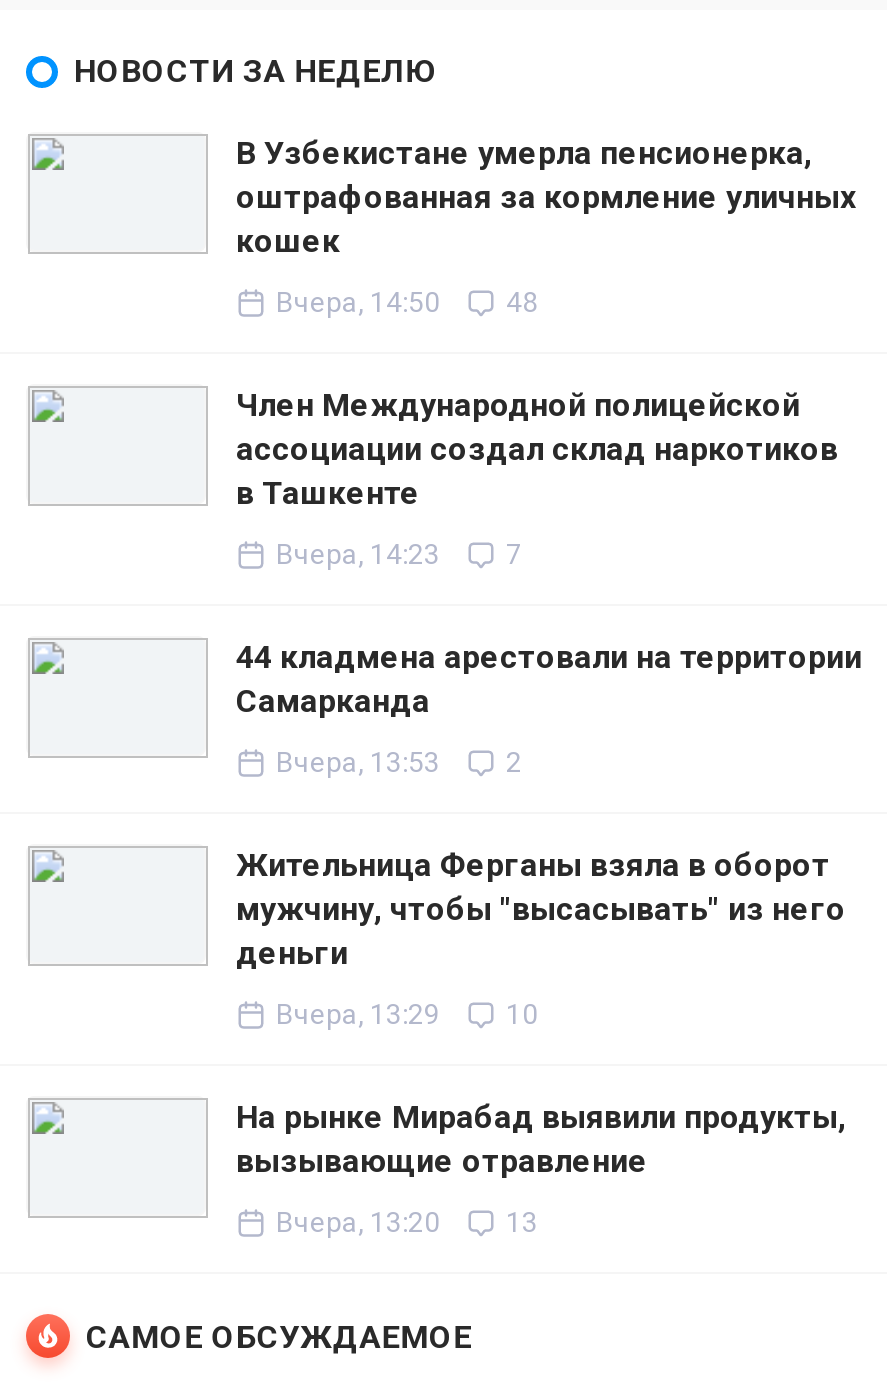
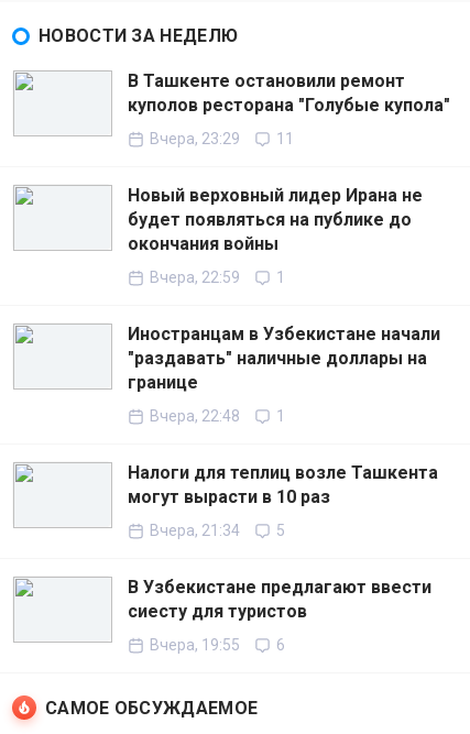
- В Узбекистане умерла пенсионерка,
- оштрафованная за кормление уличных
- кошек
+ В Ташкенте остановили ремонт
+ куполов ресторана "Голубые купола"

- Вчера, 14:50
- 48
+ Вчера, 23:29
+ 11

- Член Международной полицейской
- ассоциации создал склад наркотиков
- в Ташкенте
+ Новый верховный лидер Ирана не
+ будет появляться на публике до
+ окончания войны

- Вчера, 14:23
- 7
+ Вчера, 22:59
+ 1

- 44 кладмена арестовали на территории
- Самарканда
+ Иностранцам в Узбекистане начали
+ "раздавать" наличные доллары на
+ границе

- Вчера, 13:53
- 2
+ Вчера, 22:48
+ 1

- Жительница Ферганы взяла в оборот
- мужчину, чтобы "высасывать" из него
- деньги
+ Налоги для теплиц возле Ташкента
+ могут вырасти в 10 раз

- Вчера, 13:29
- 10
+ Вчера, 21:34
+ 5

- На рынке Мирабад выявили продукты,
- вызывающие отравление
+ В Узбекистане предлагают ввести
+ сиесту для туристов

- Вчера, 13:20
- 13
+ Вчера, 19:55
+ 6
